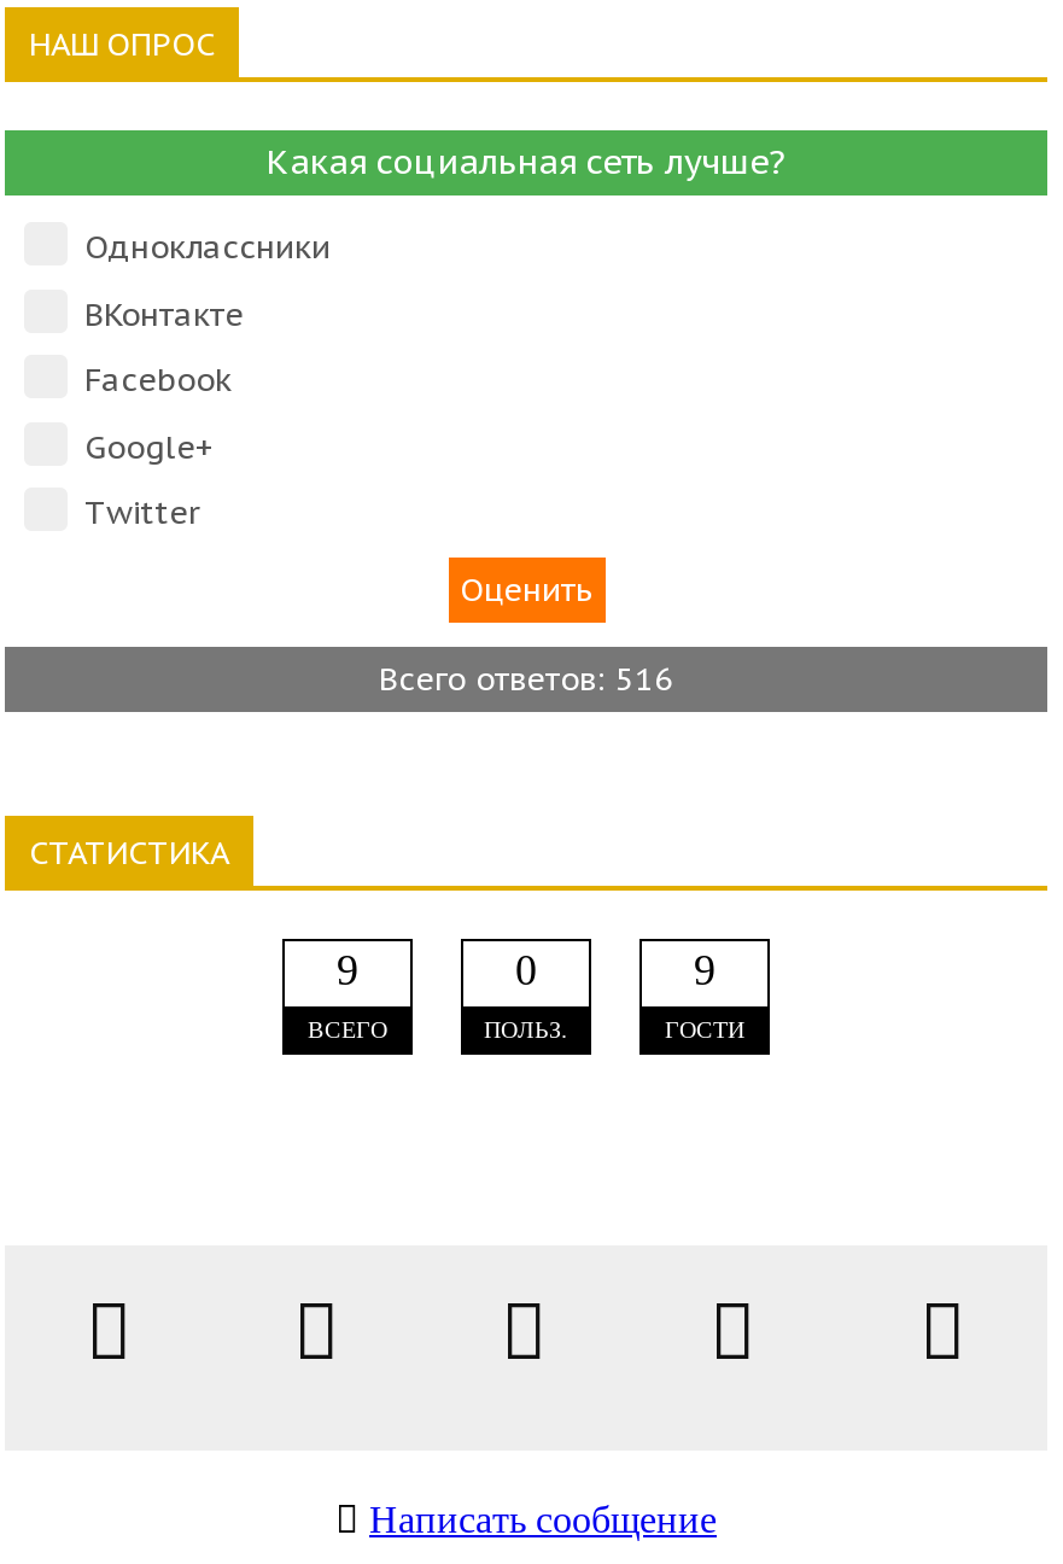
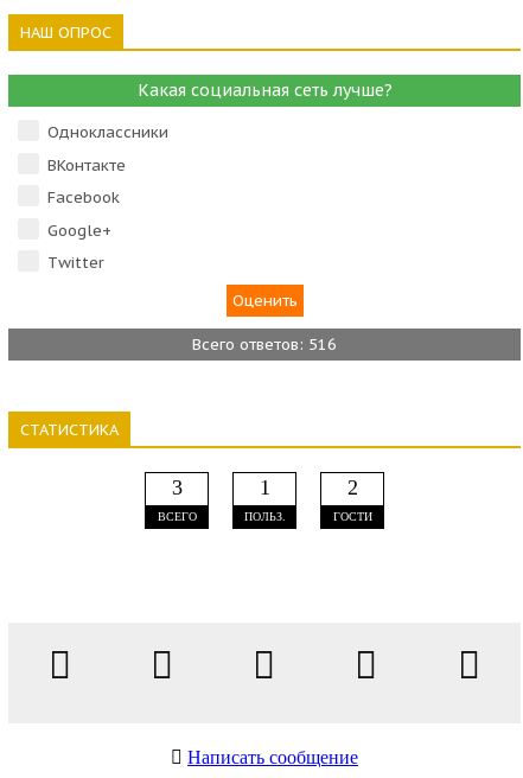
- 9
+ 3

- 0
+ 1

- 9
+ 2
